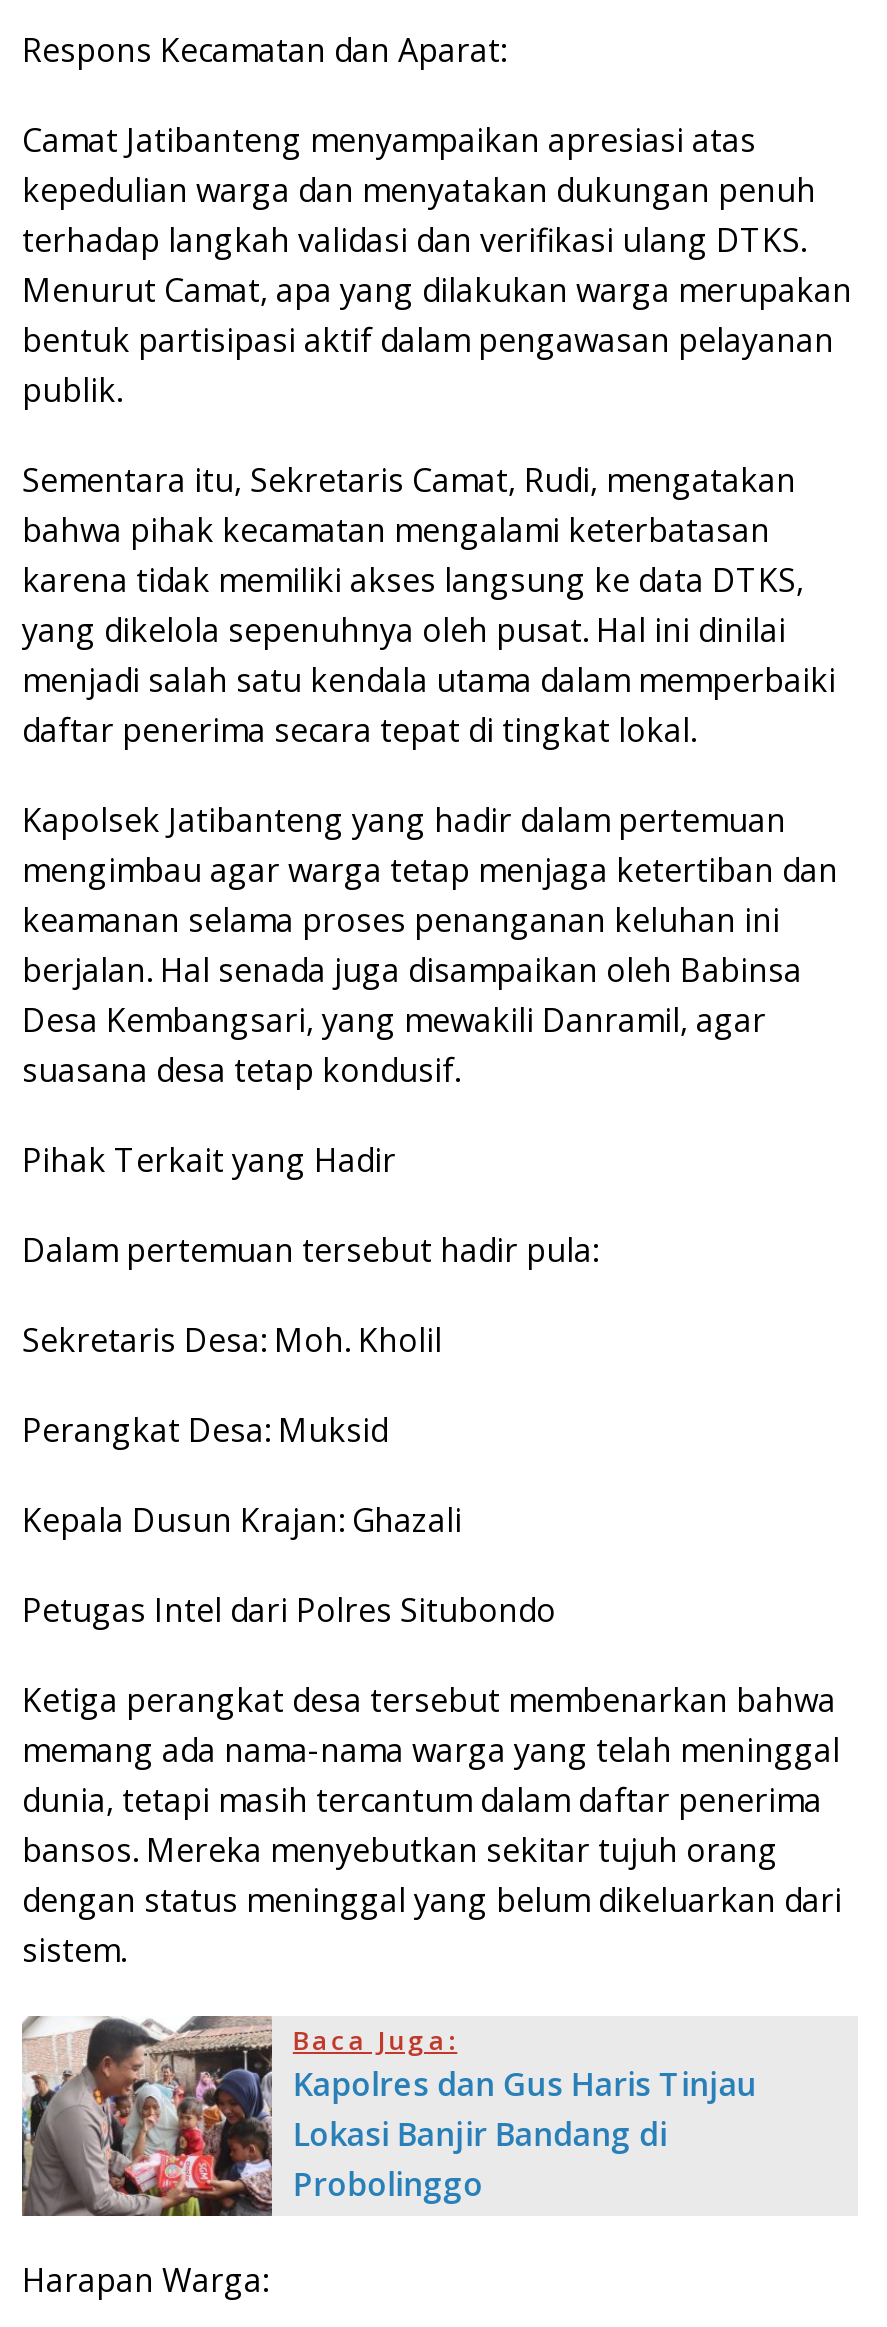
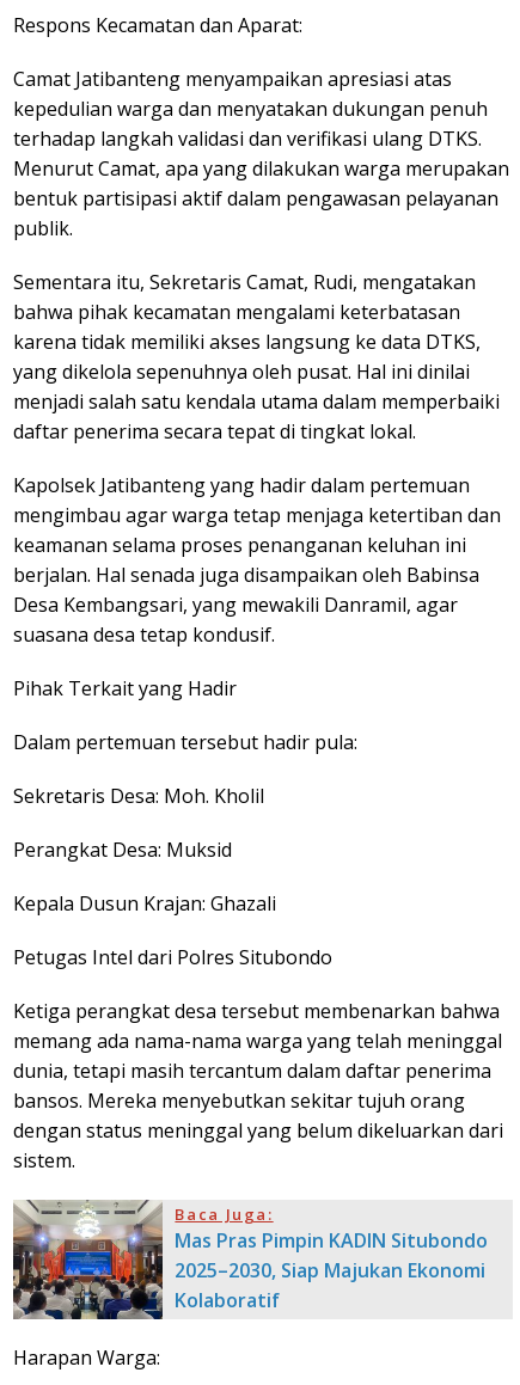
- [image]
- Kapolres dan Gus Haris Tinjau
- Lokasi Banjir Bandang di
- Probolinggo
+ [image]
+ Mas Pras Pimpin KADIN Situbondo
+ 2025–2030, Siap Majukan Ekonomi
+ Kolaboratif
